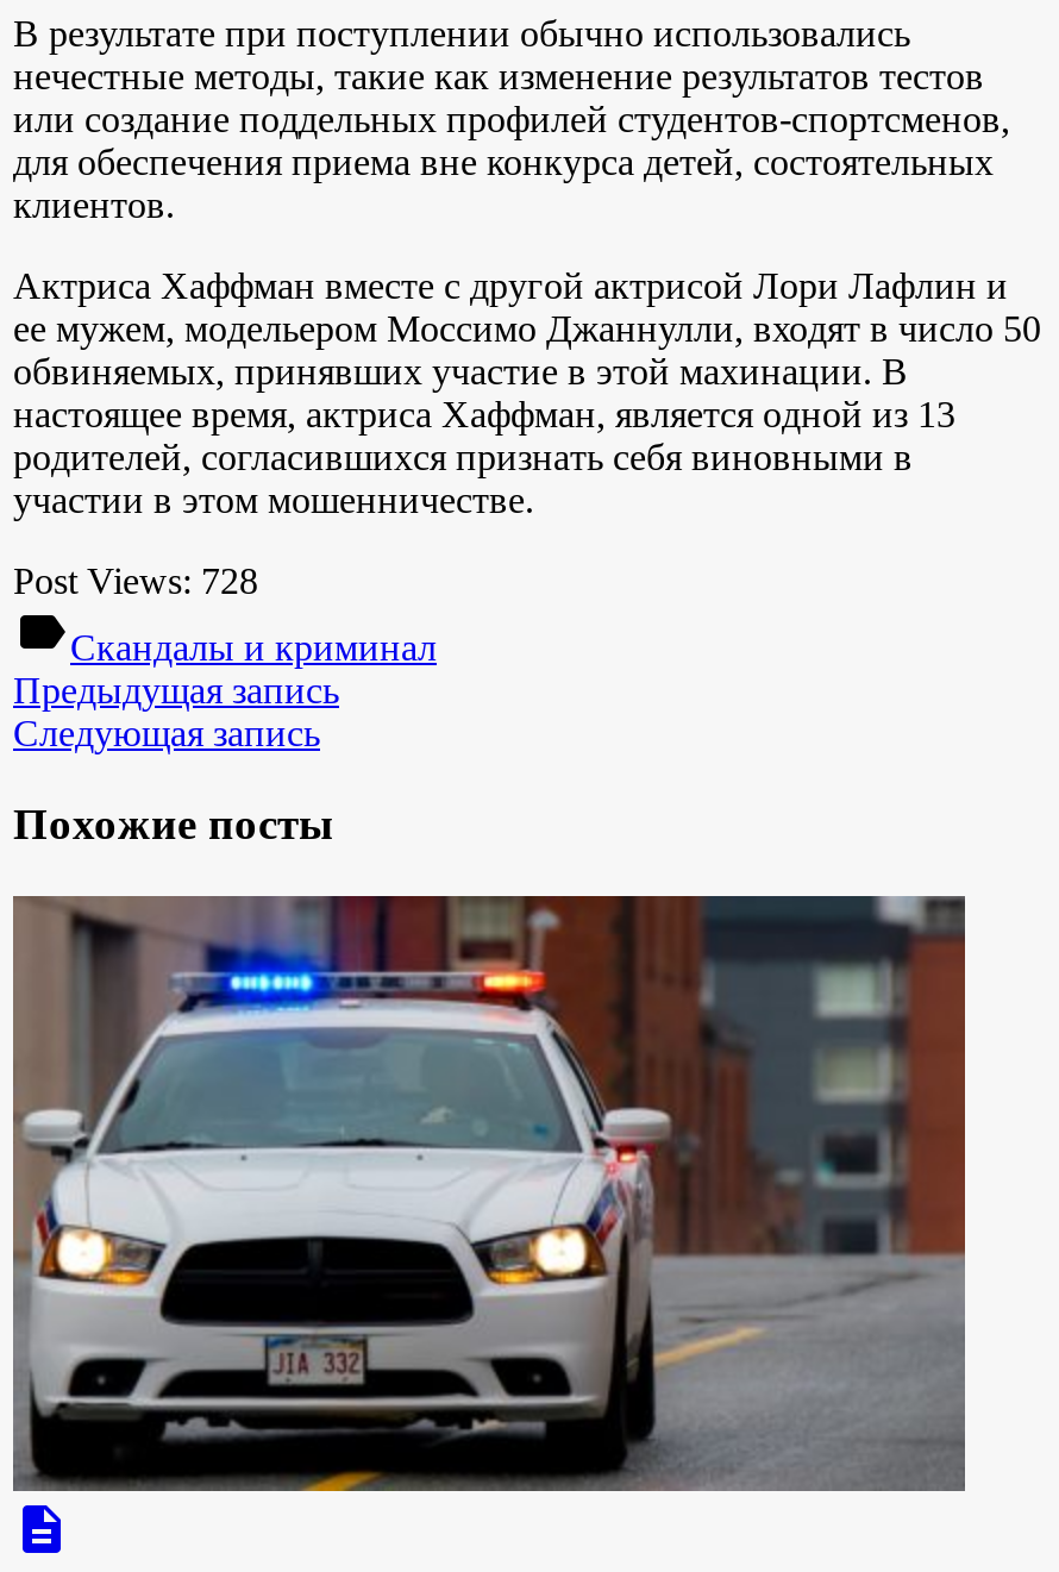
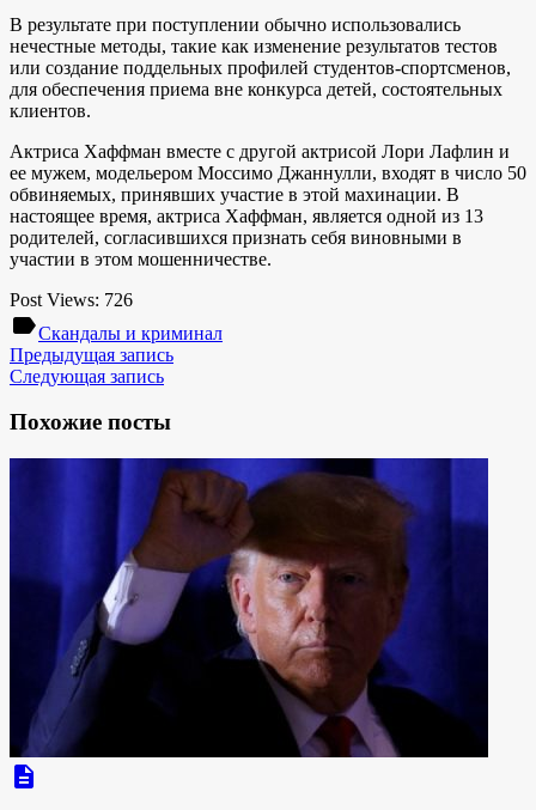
- Post Views: 728
+ Post Views: 726

- [image]
+ [image]
